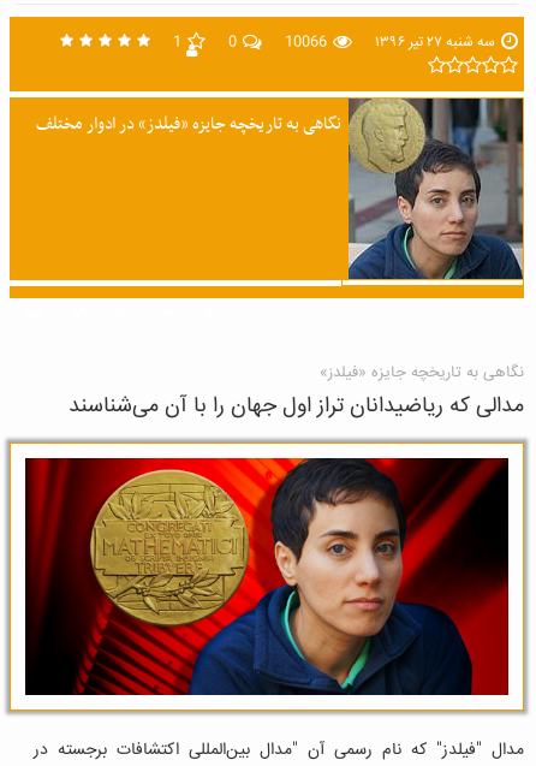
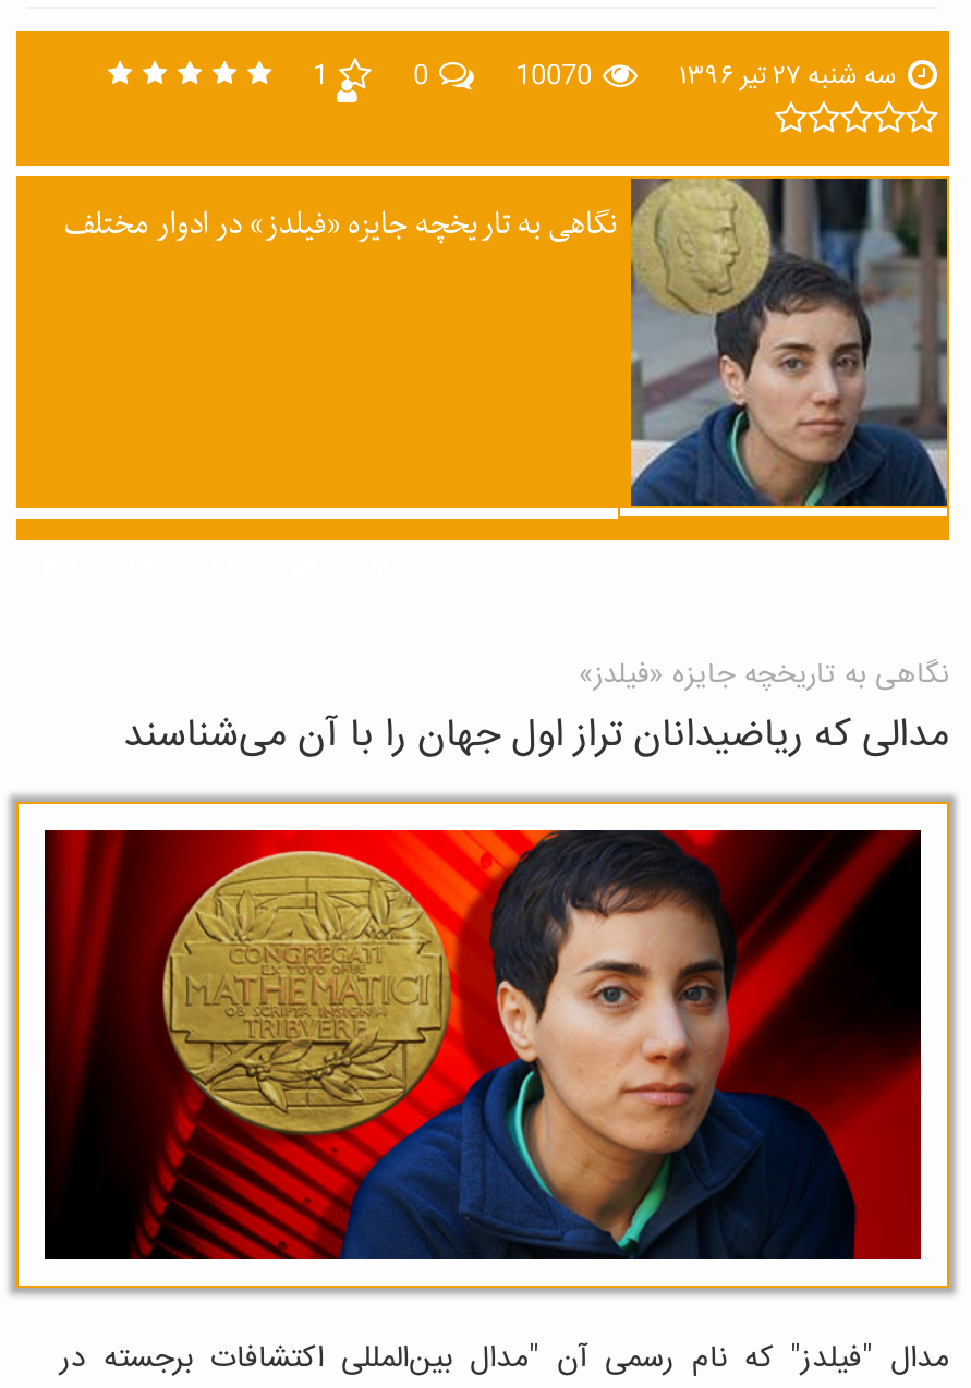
- 10066
+ 10070
